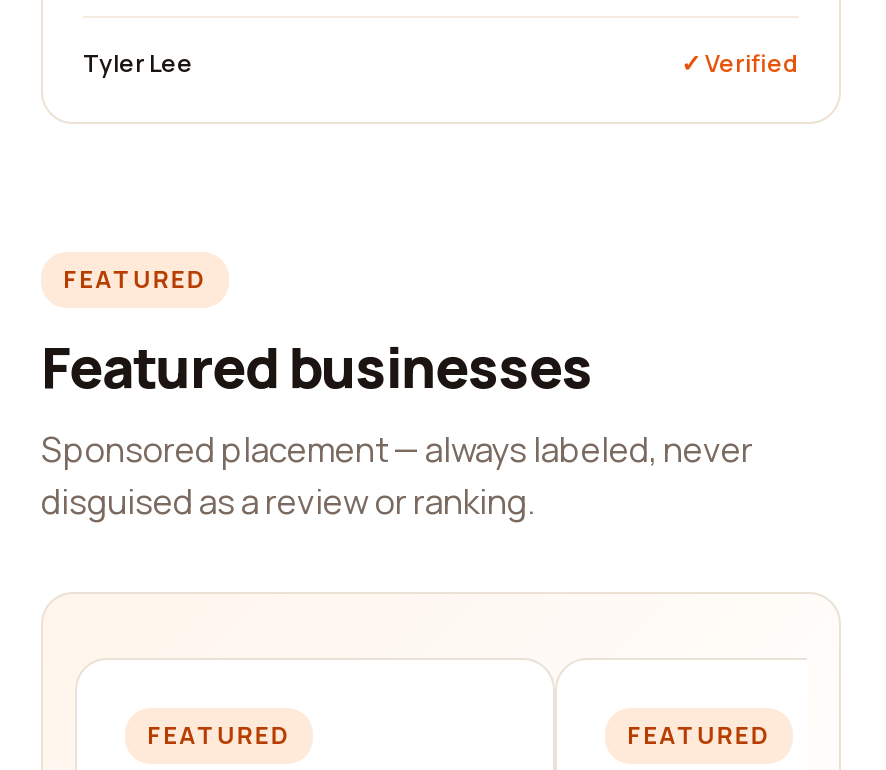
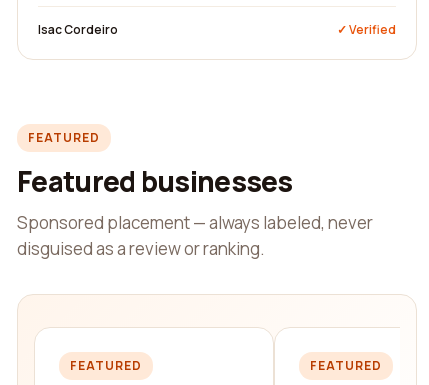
- Tyler Lee
+ Isac Cordeiro
